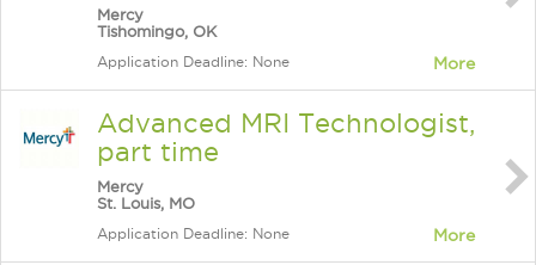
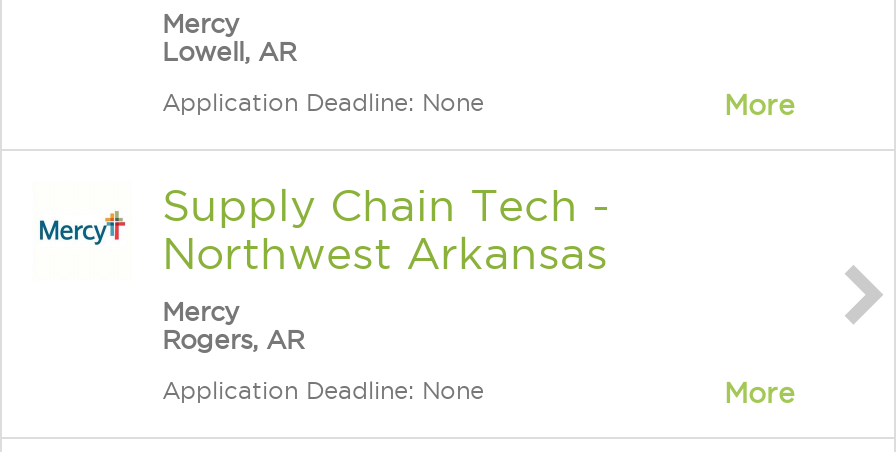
- Tishomingo, OK
+ Lowell, AR

- Advanced MRI Technologist,
- part time
+ Supply Chain Tech -
+ Northwest Arkansas

- St. Louis, MO
+ Rogers, AR
